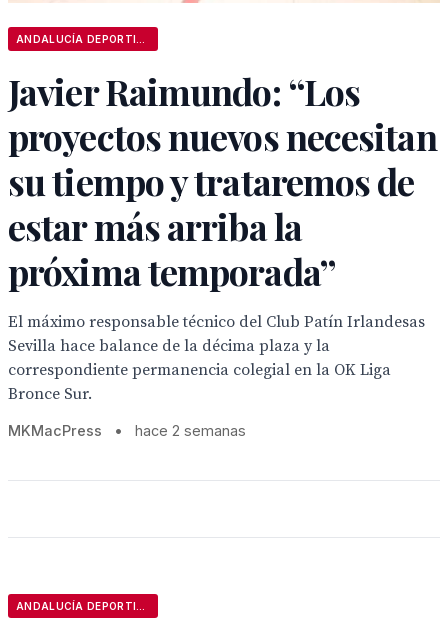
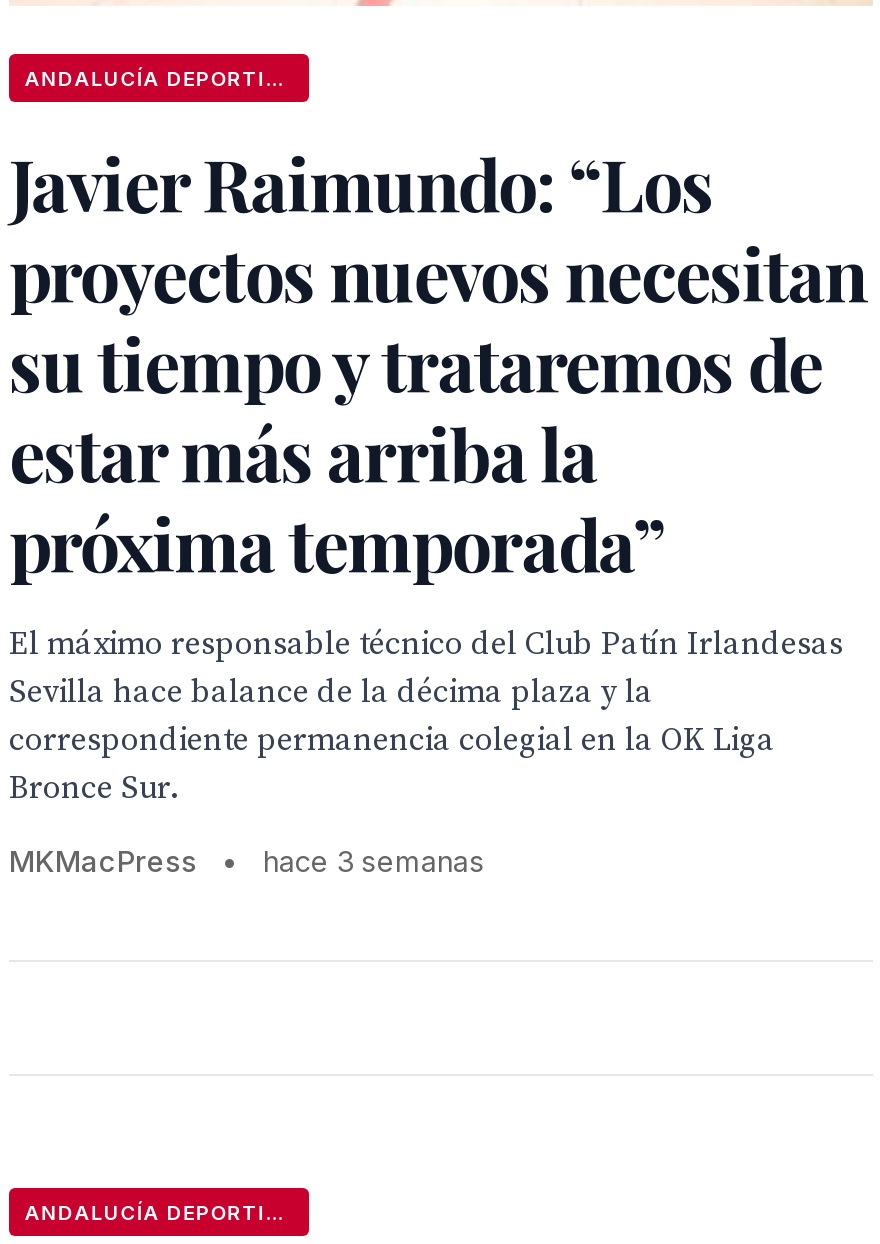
- hace 2 semanas
+ hace 3 semanas
